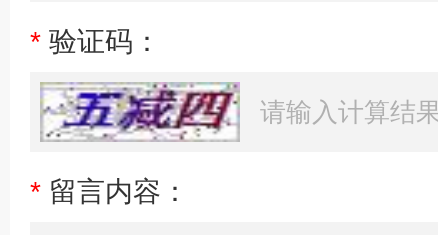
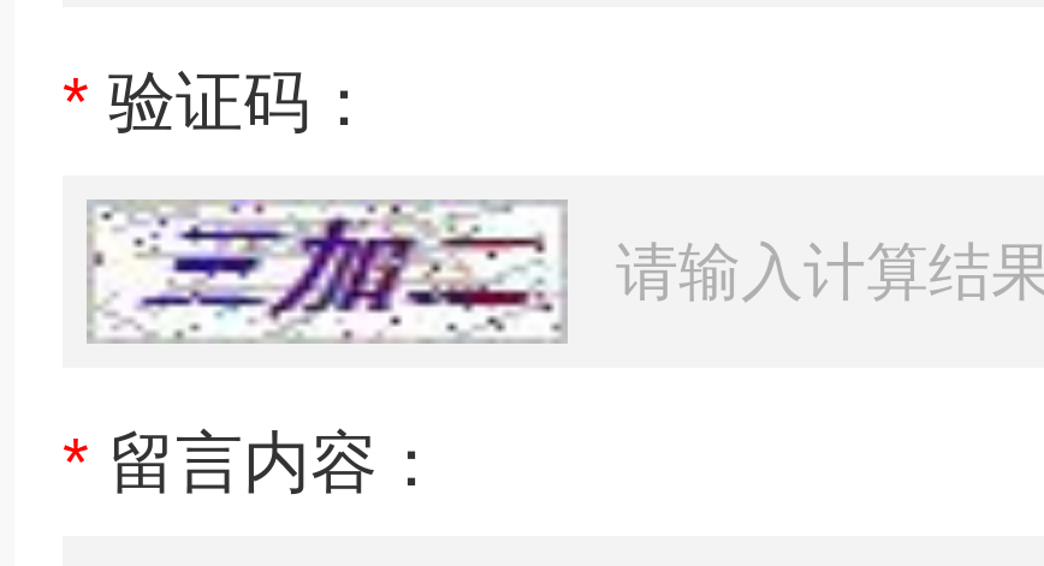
- [image]
+ [image]
